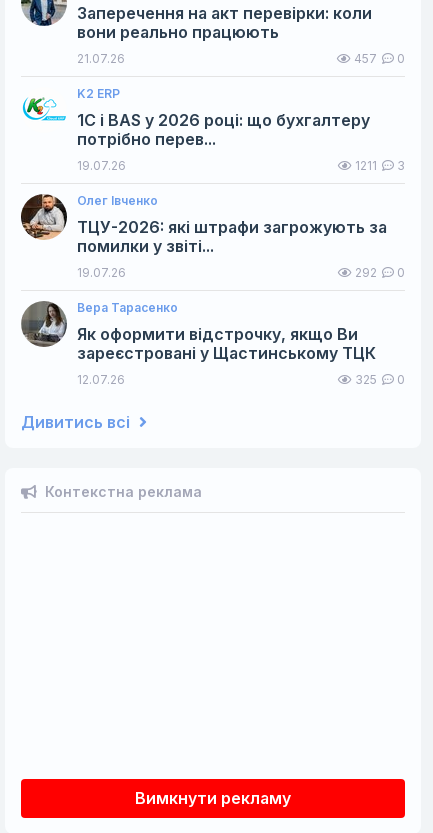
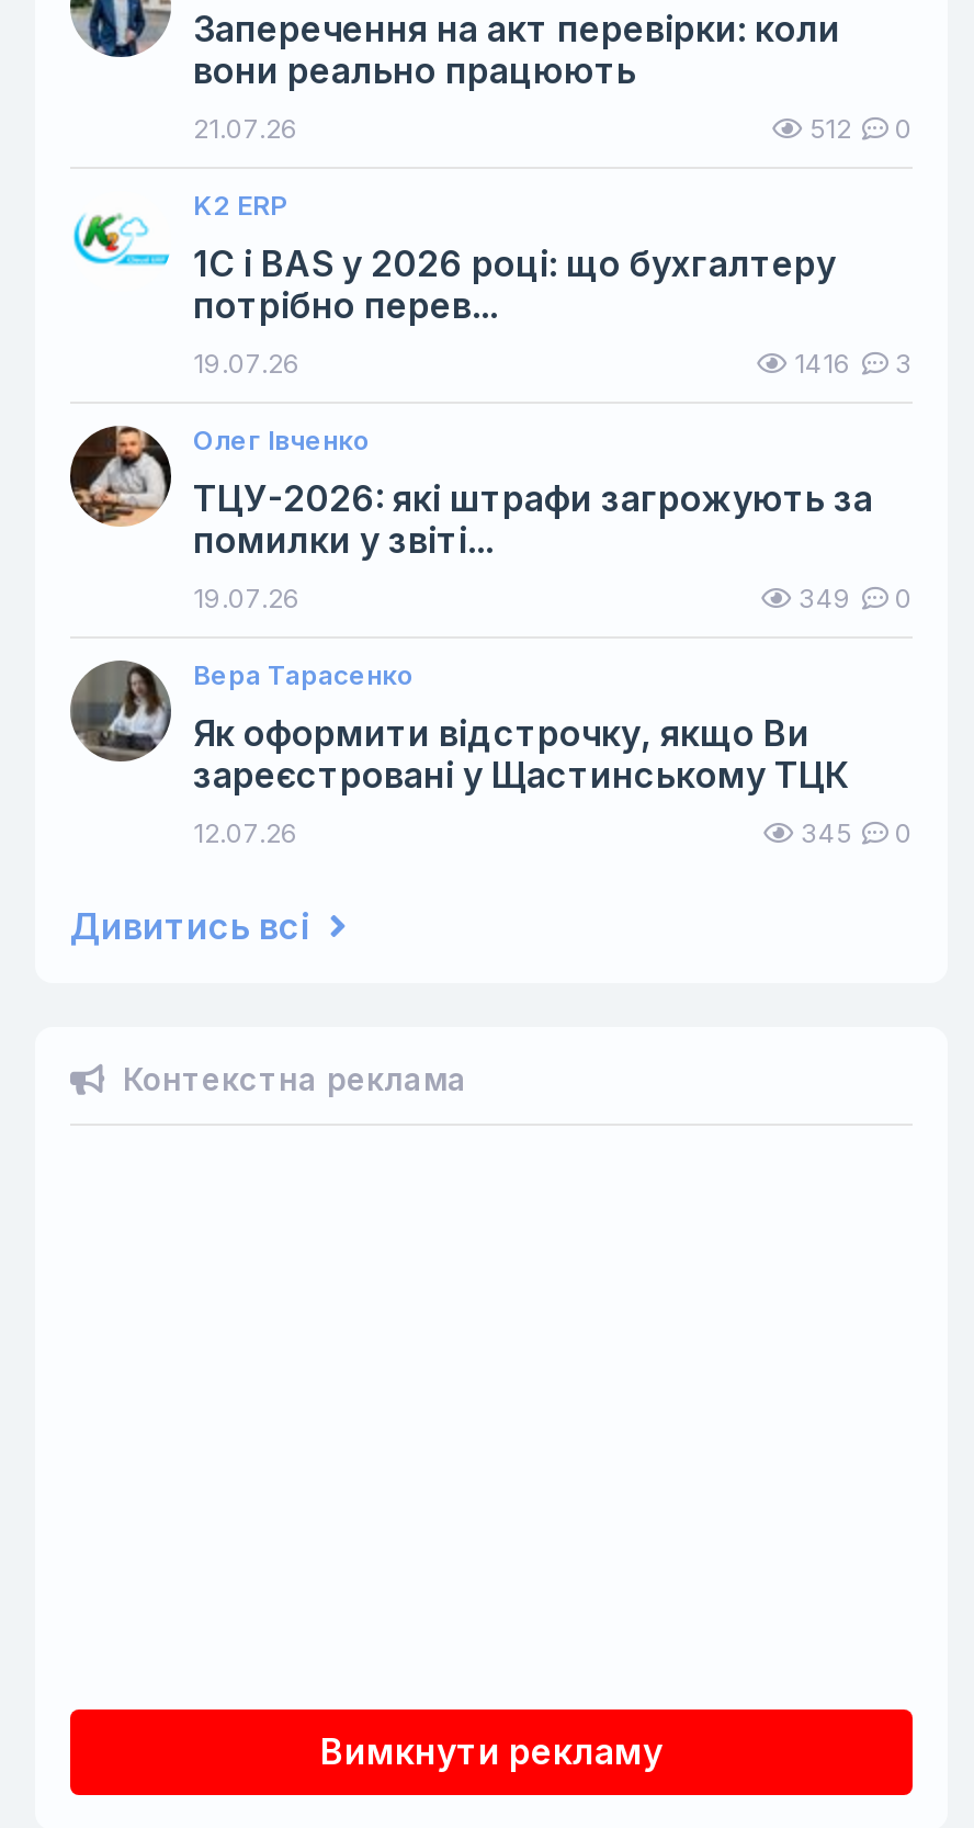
- 457 0
+ 512 0

- 1211 3
+ 1416 3

- 292 0
+ 349 0

- 325 0
+ 345 0
